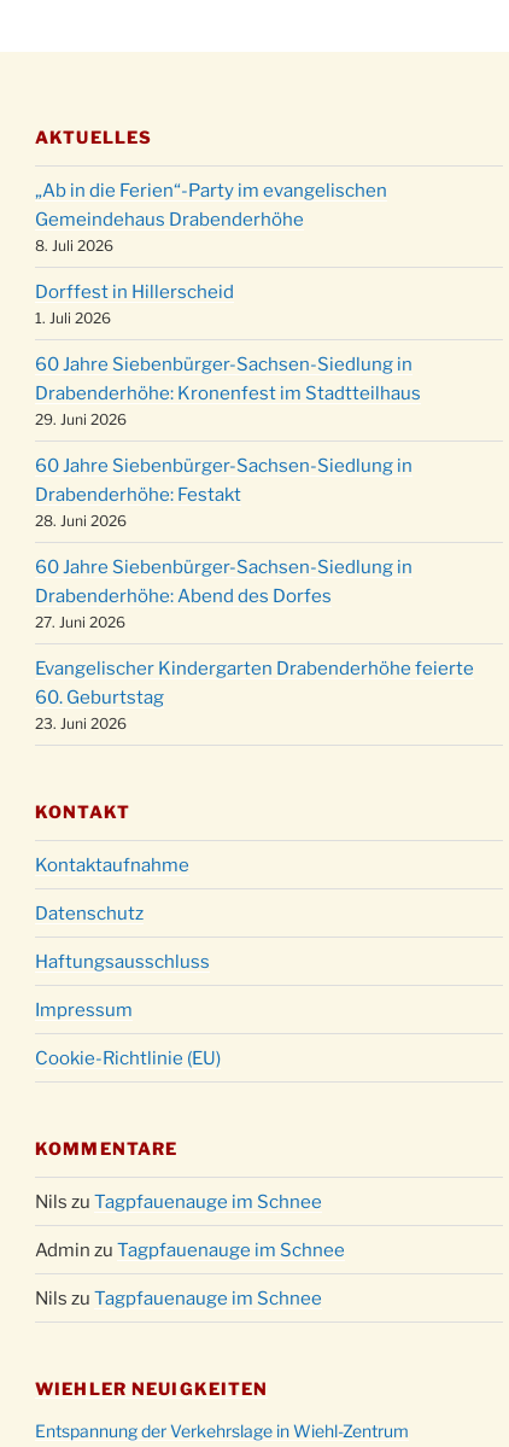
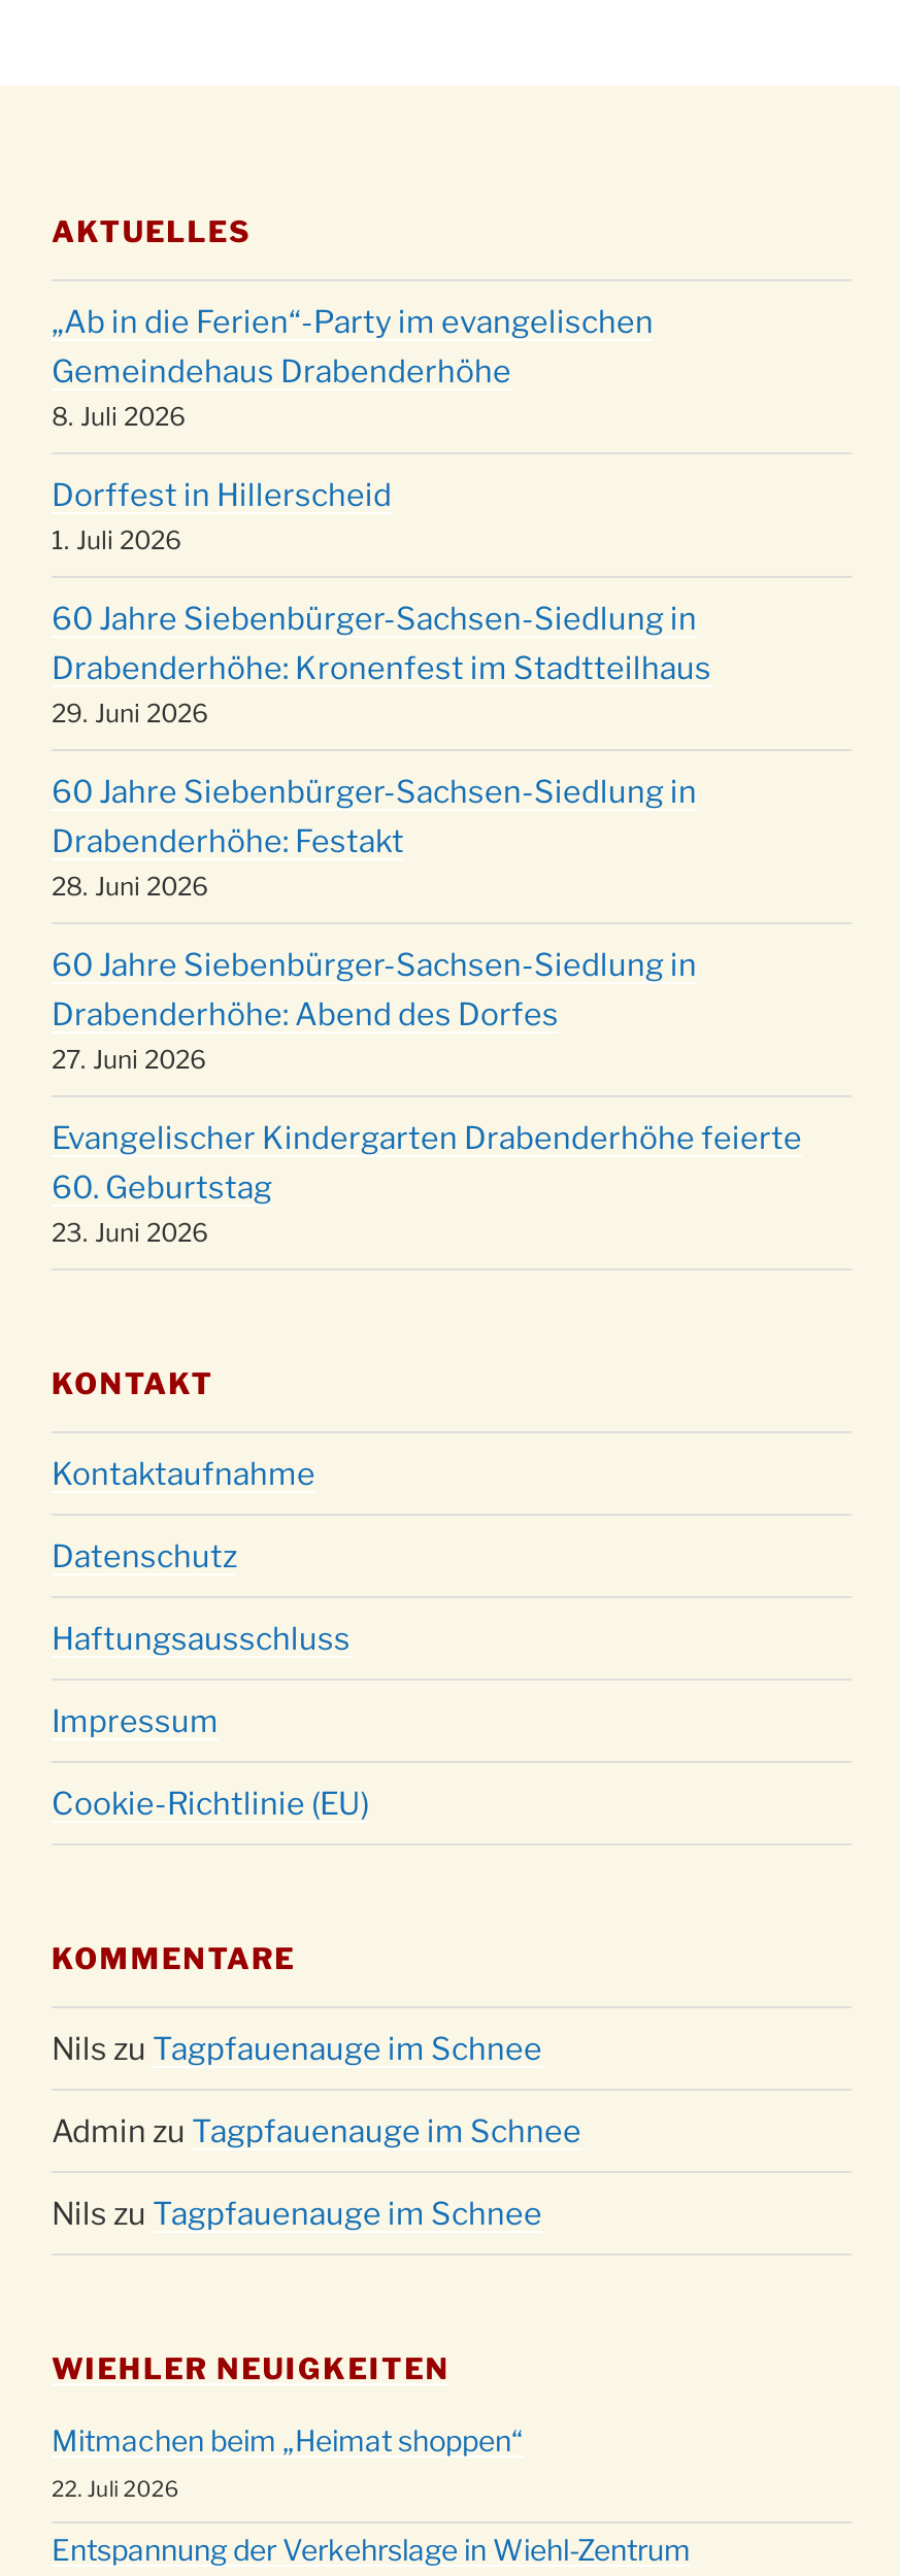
+ Mitmachen beim „Heimat shoppen“
+ 22. Juli 2026
